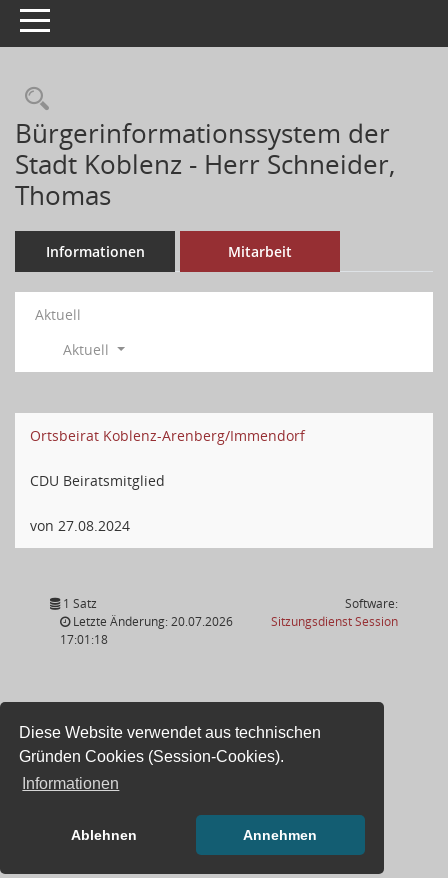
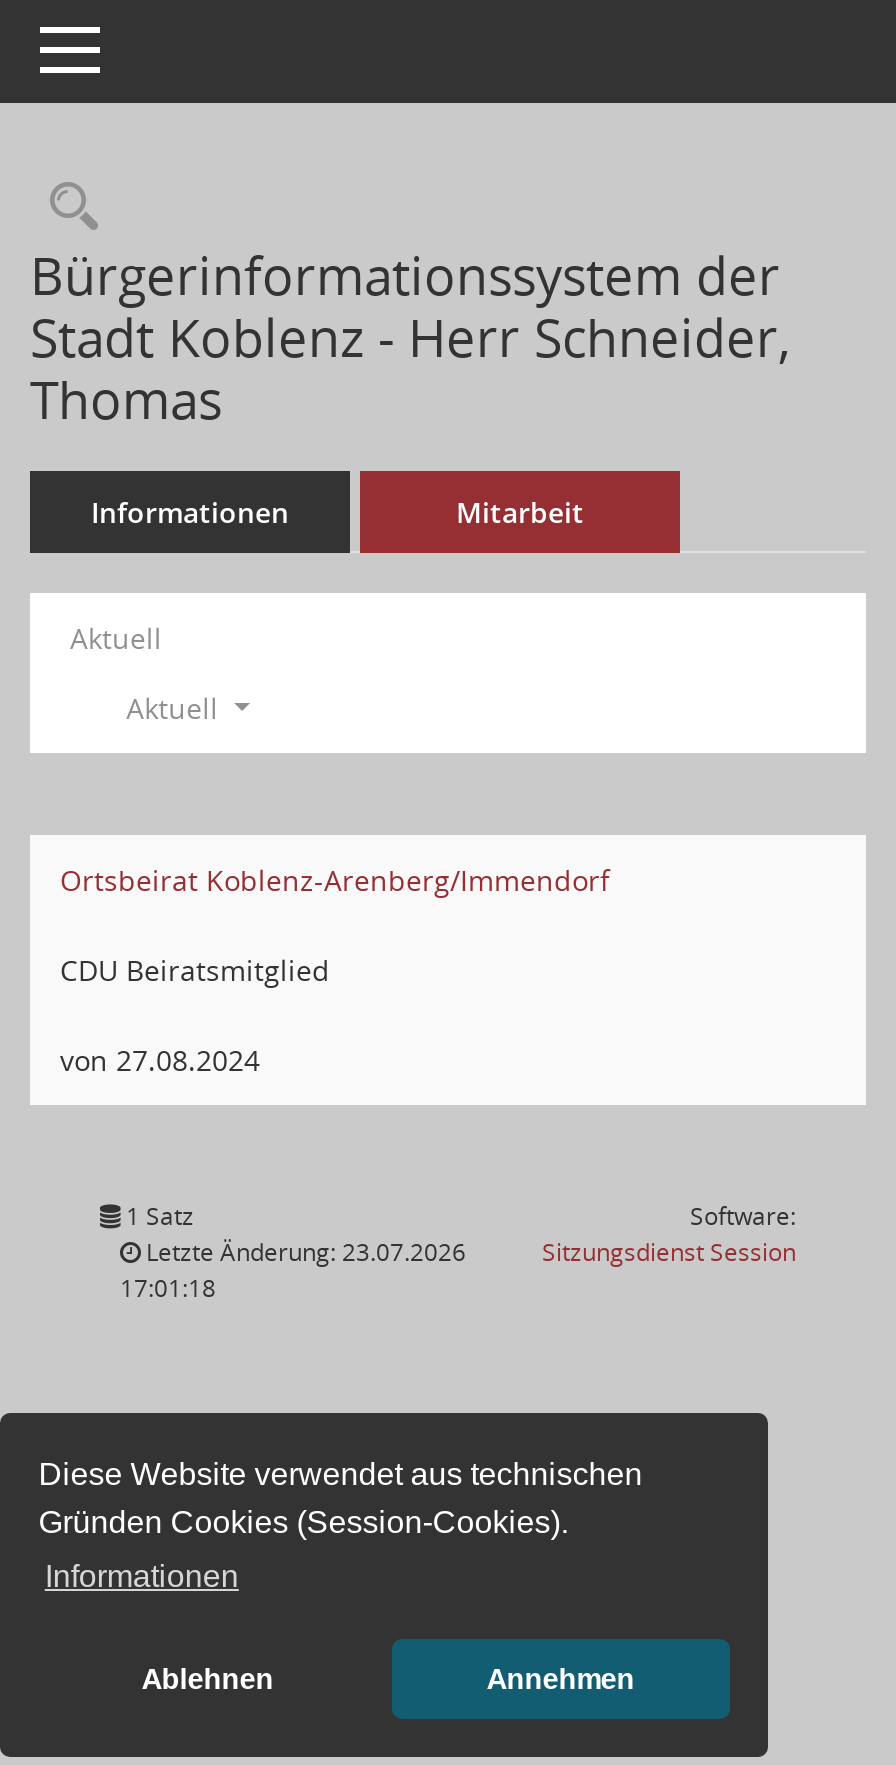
- Letzte Änderung: 20.07.2026
+ Letzte Änderung: 23.07.2026
